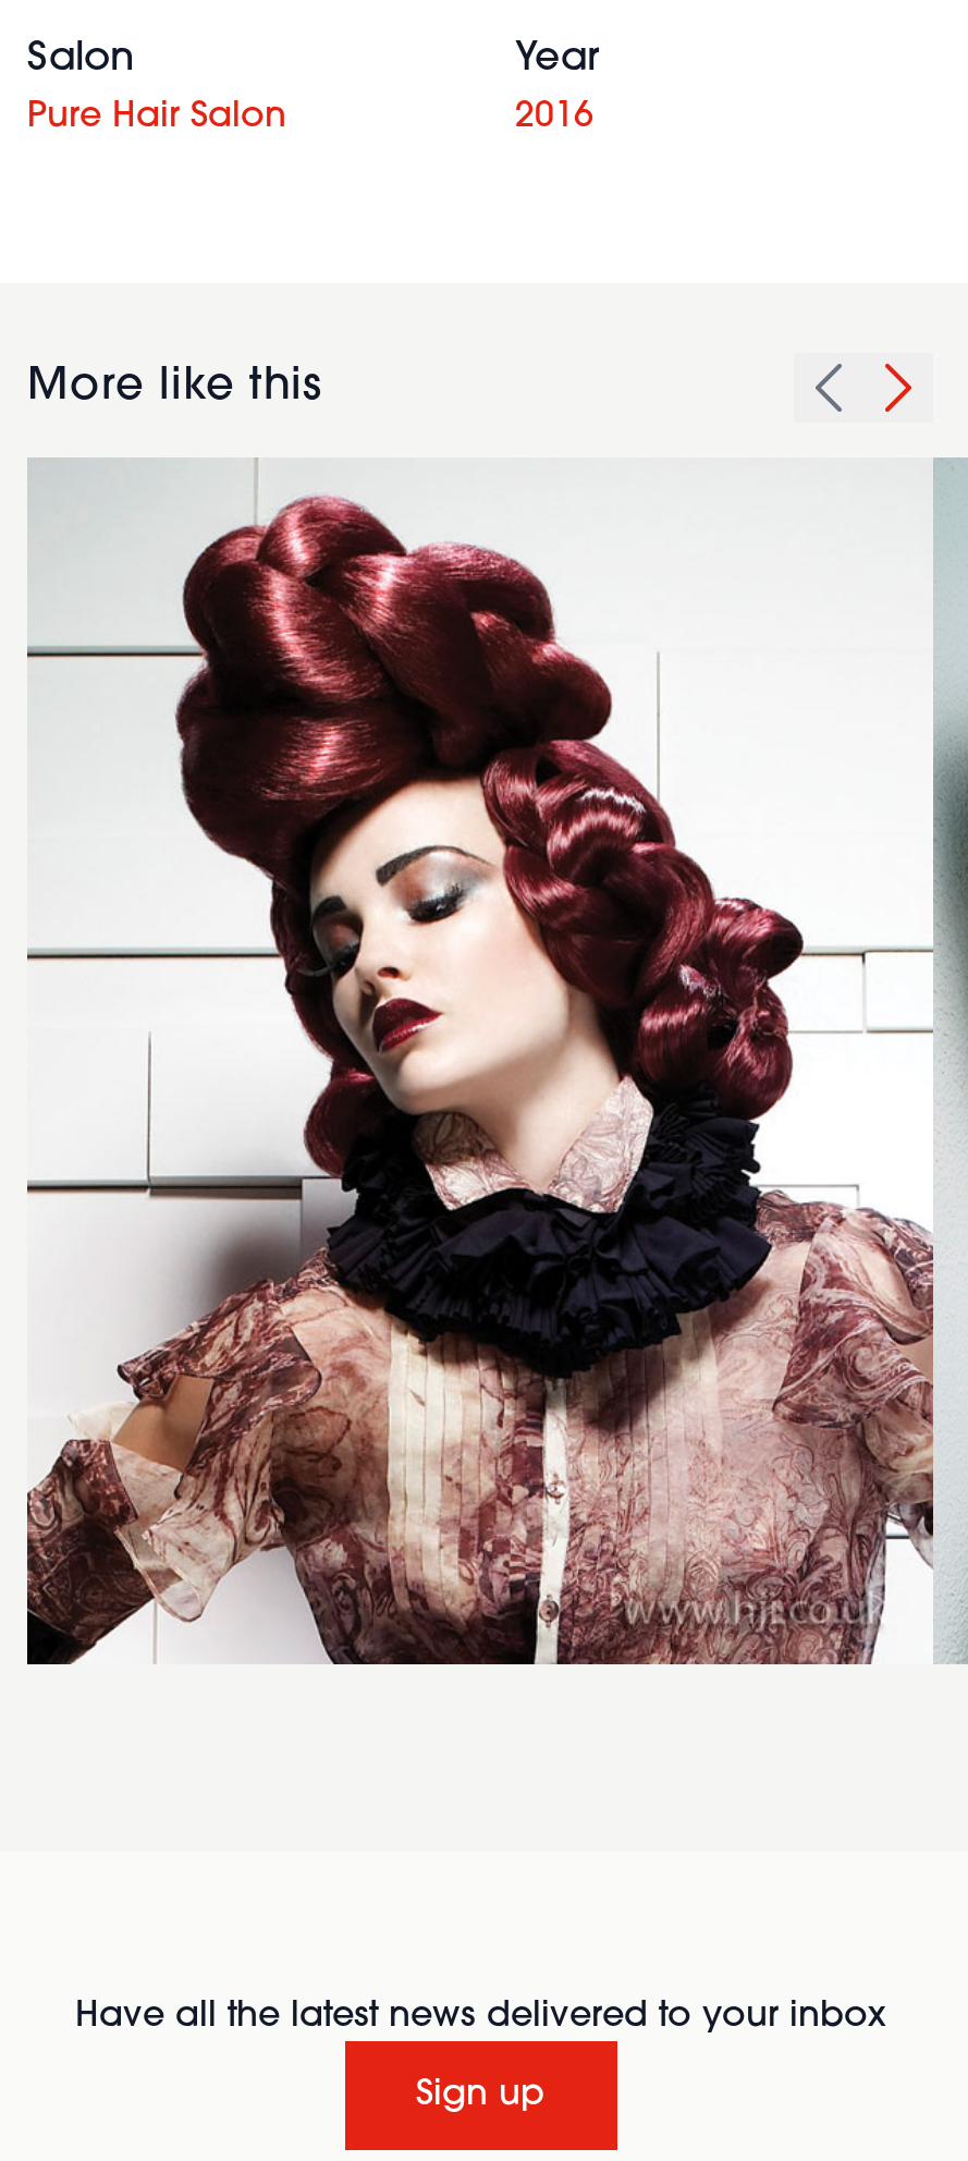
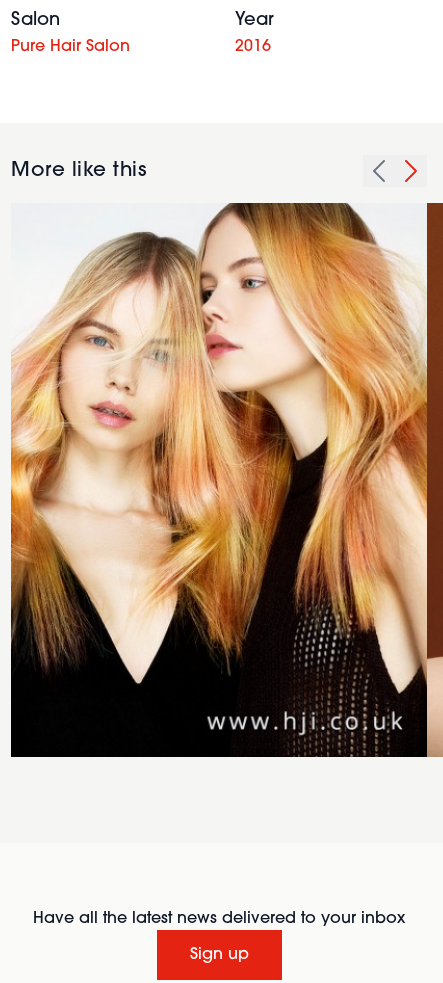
- [image]
+ [image]
